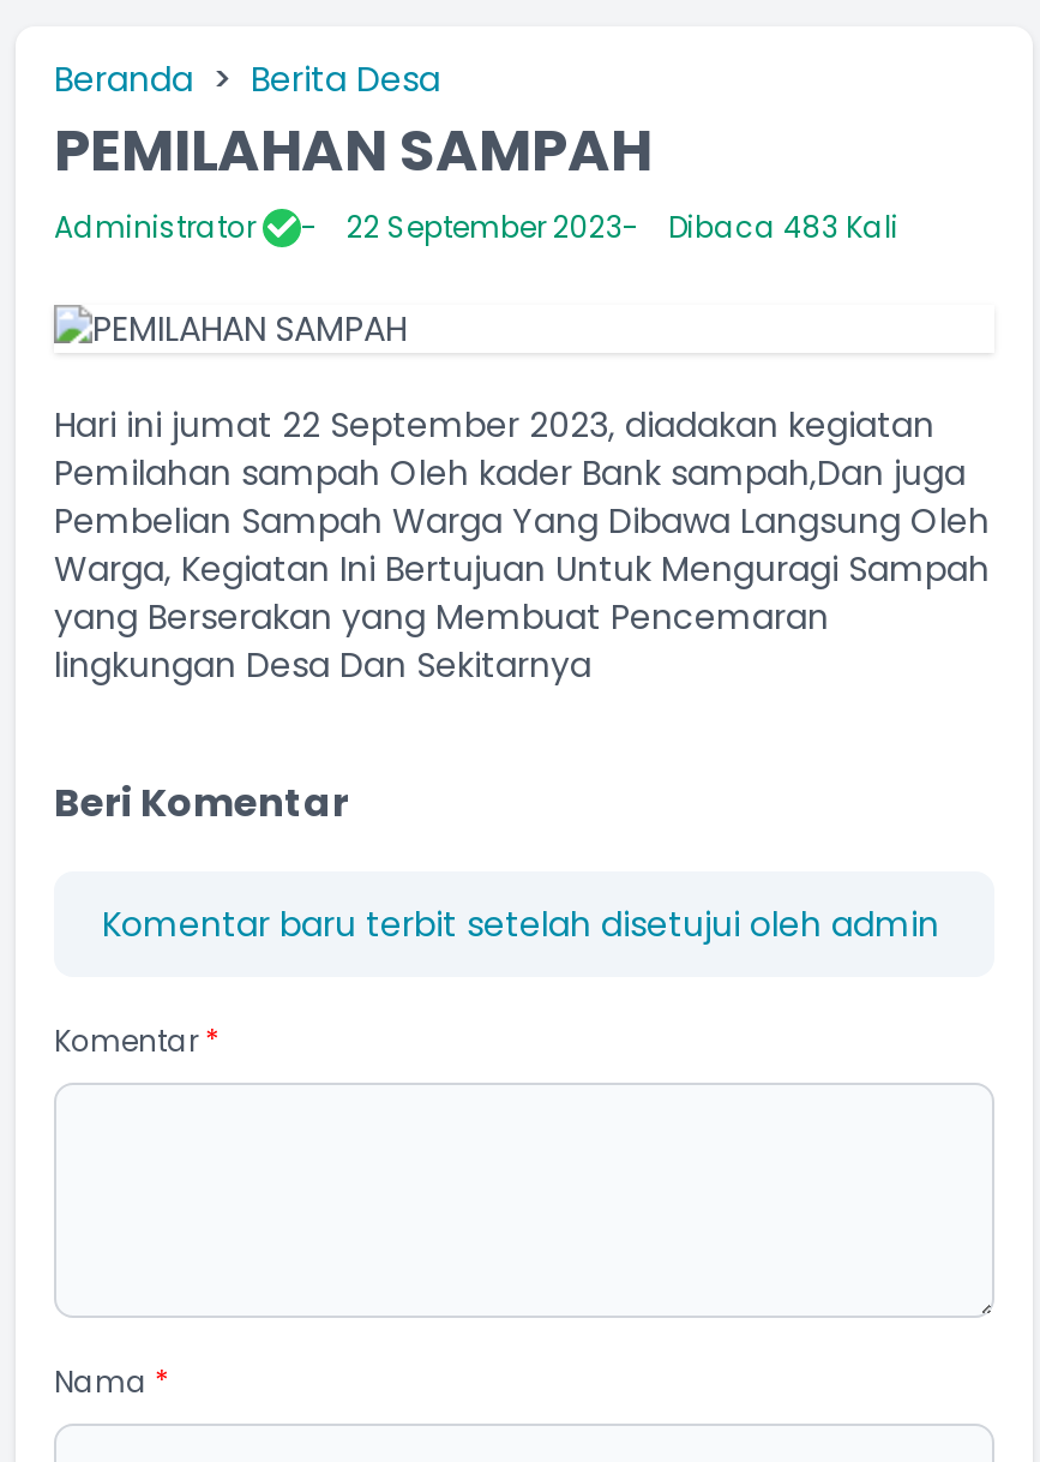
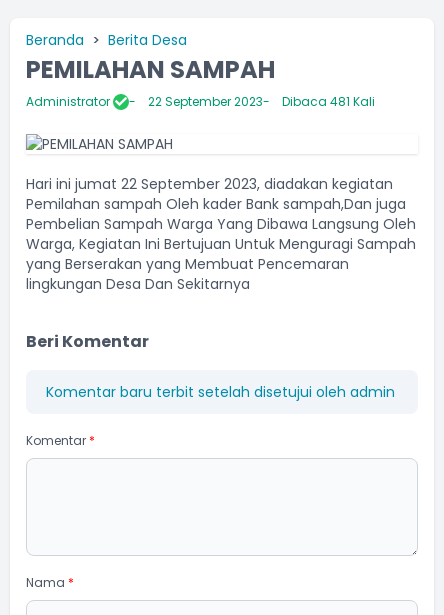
- 22 September 2023 Dibaca 483 Kali
+ 22 September 2023 Dibaca 481 Kali
